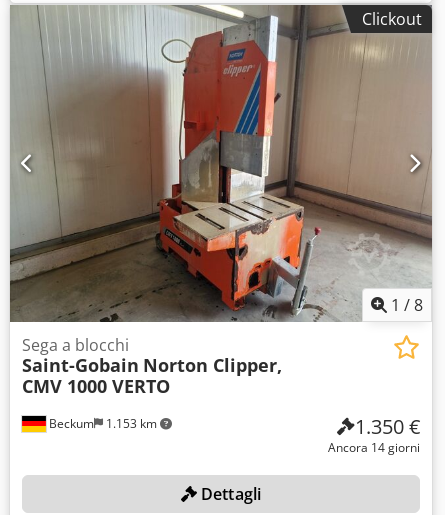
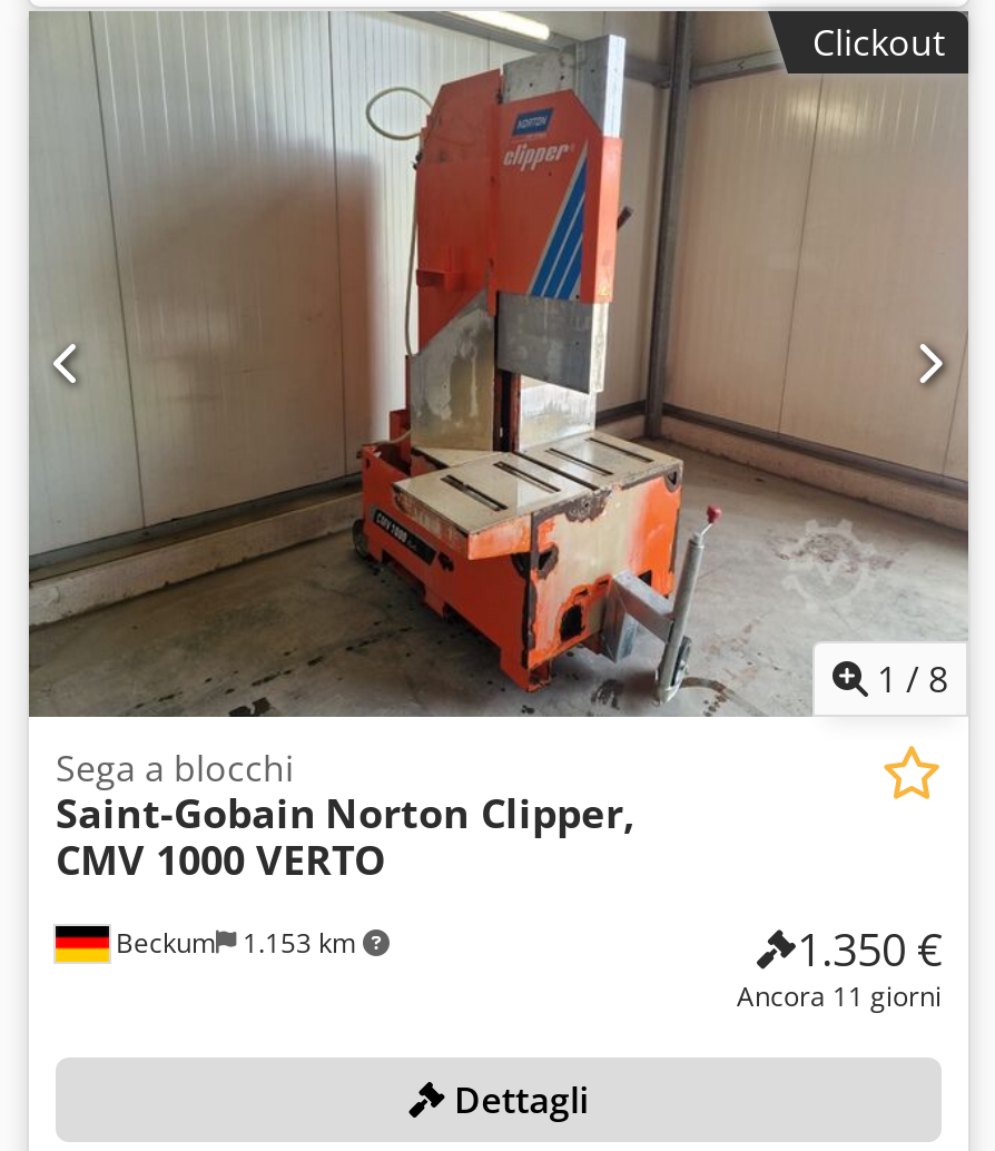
- Ancora 14 giorni
+ Ancora 11 giorni
